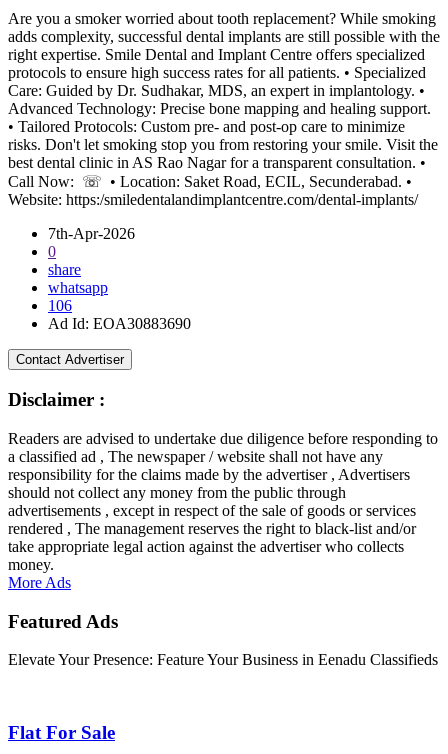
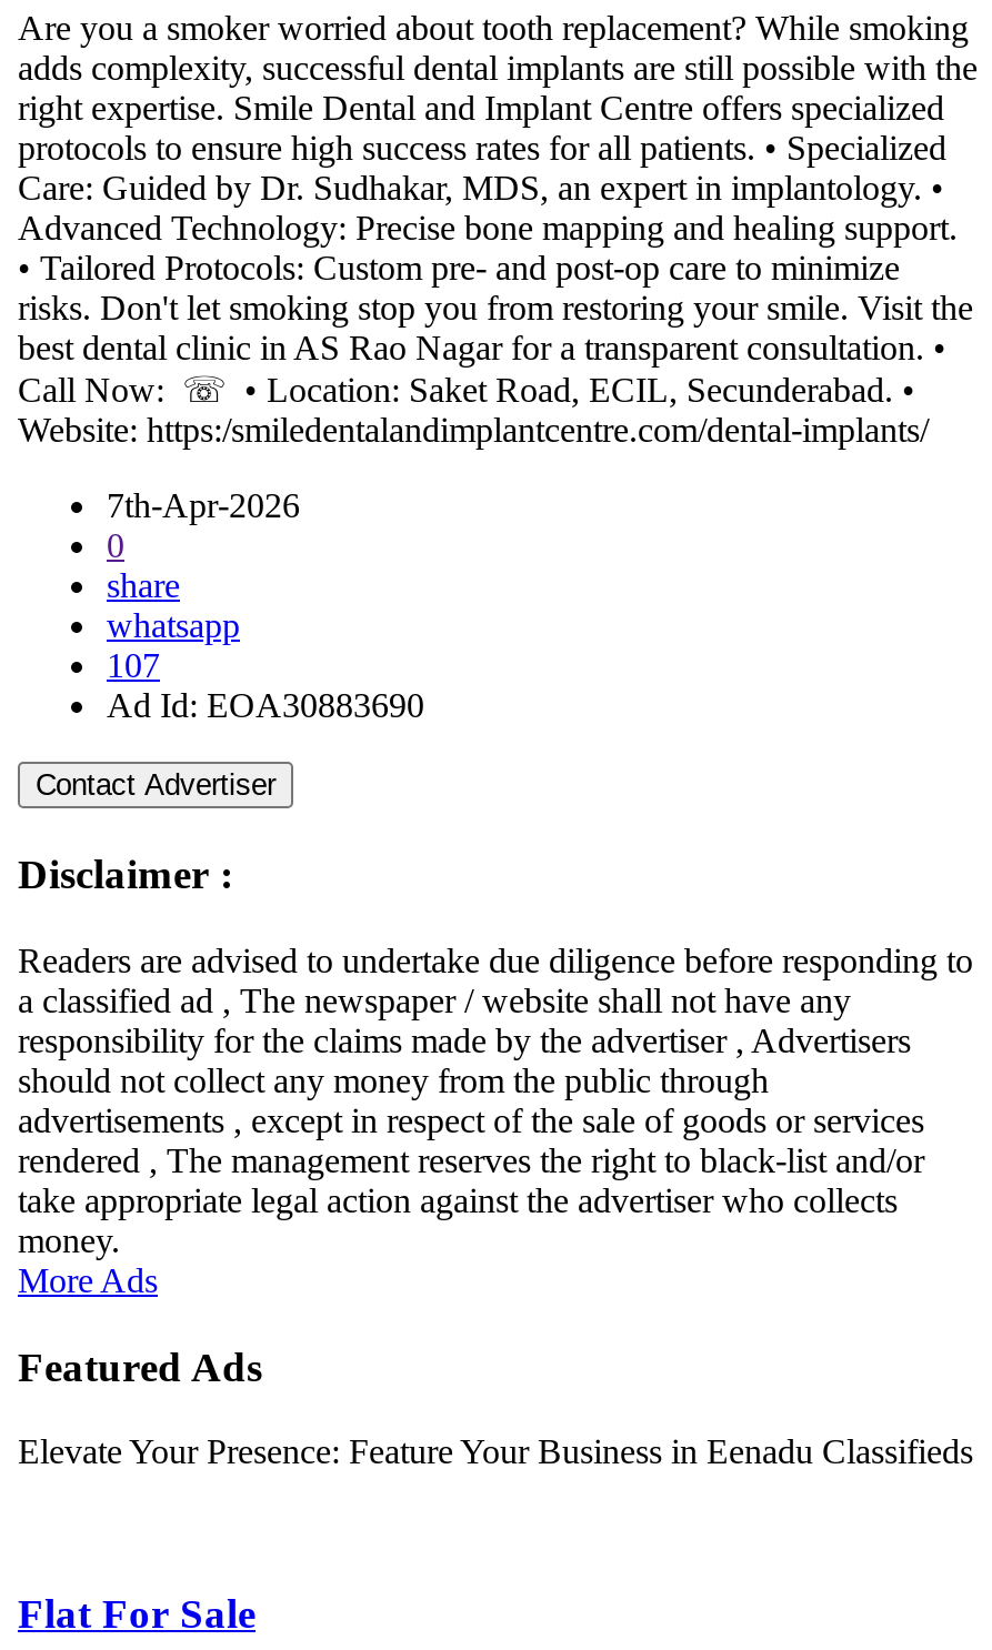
- 106
+ 107
